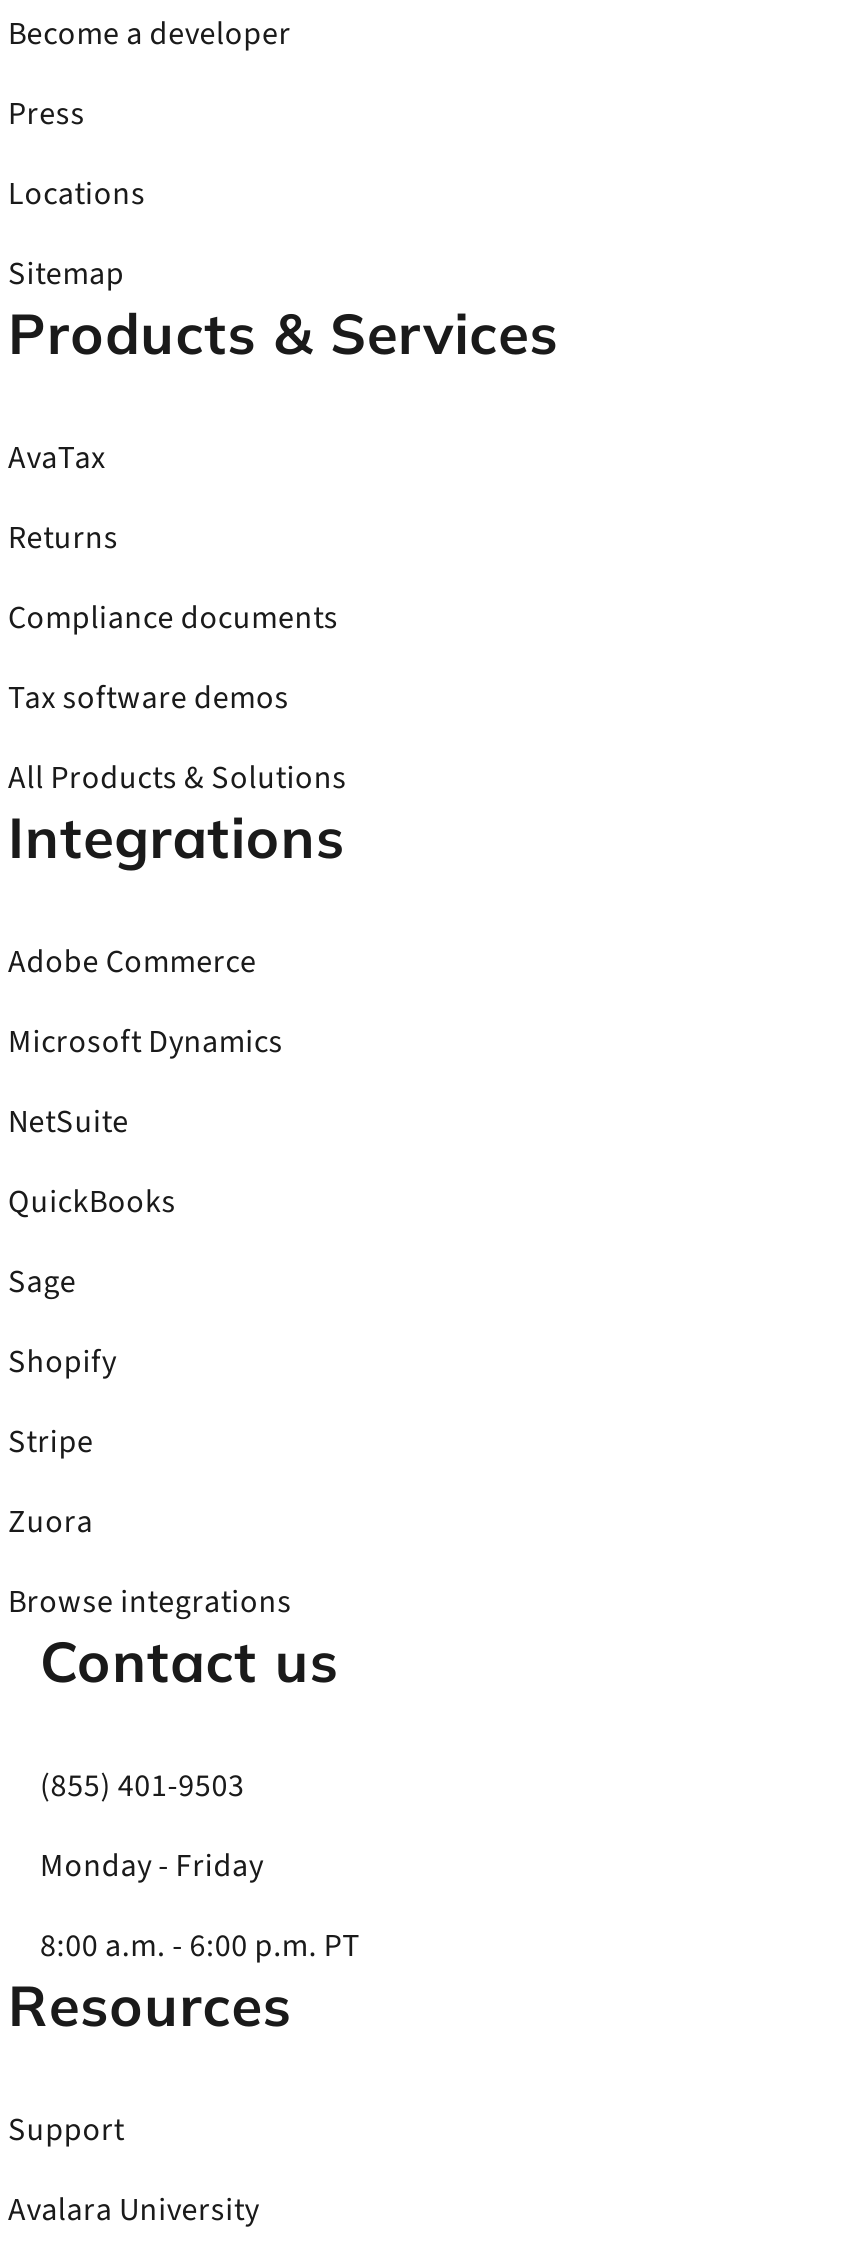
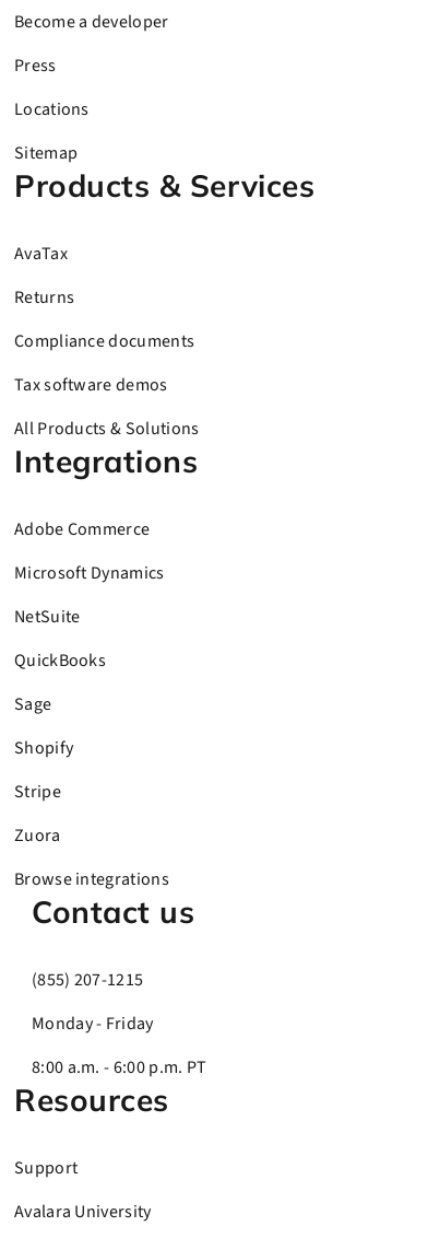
- (855) 401-9503
+ (855) 207-1215
